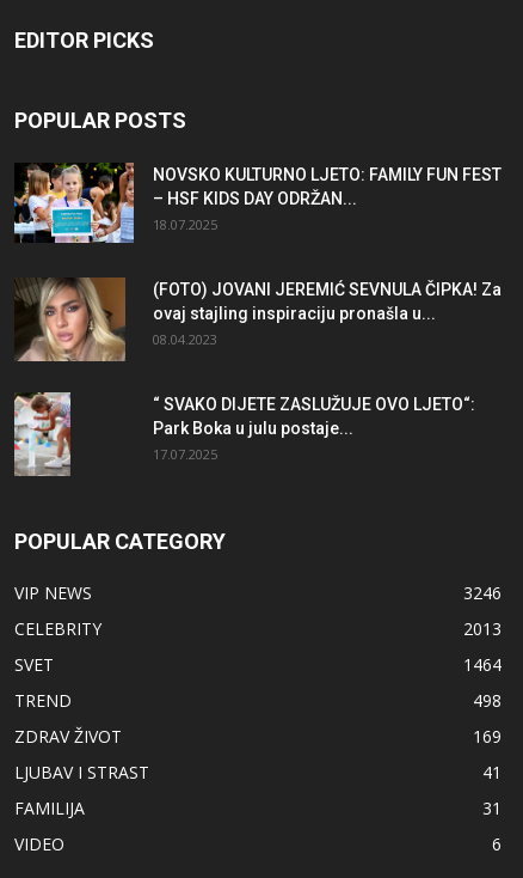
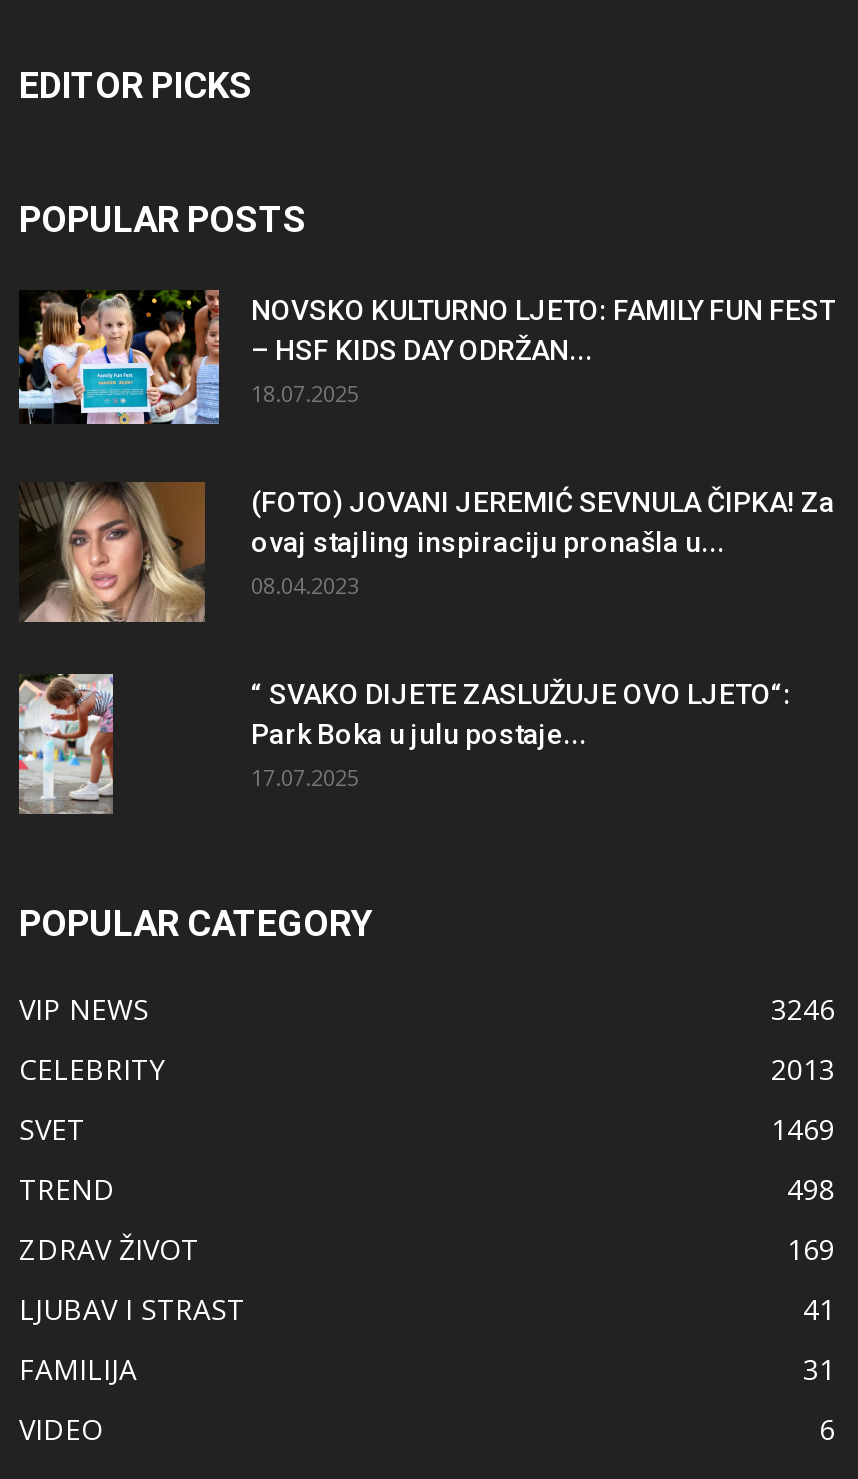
- 1464
+ 1469
